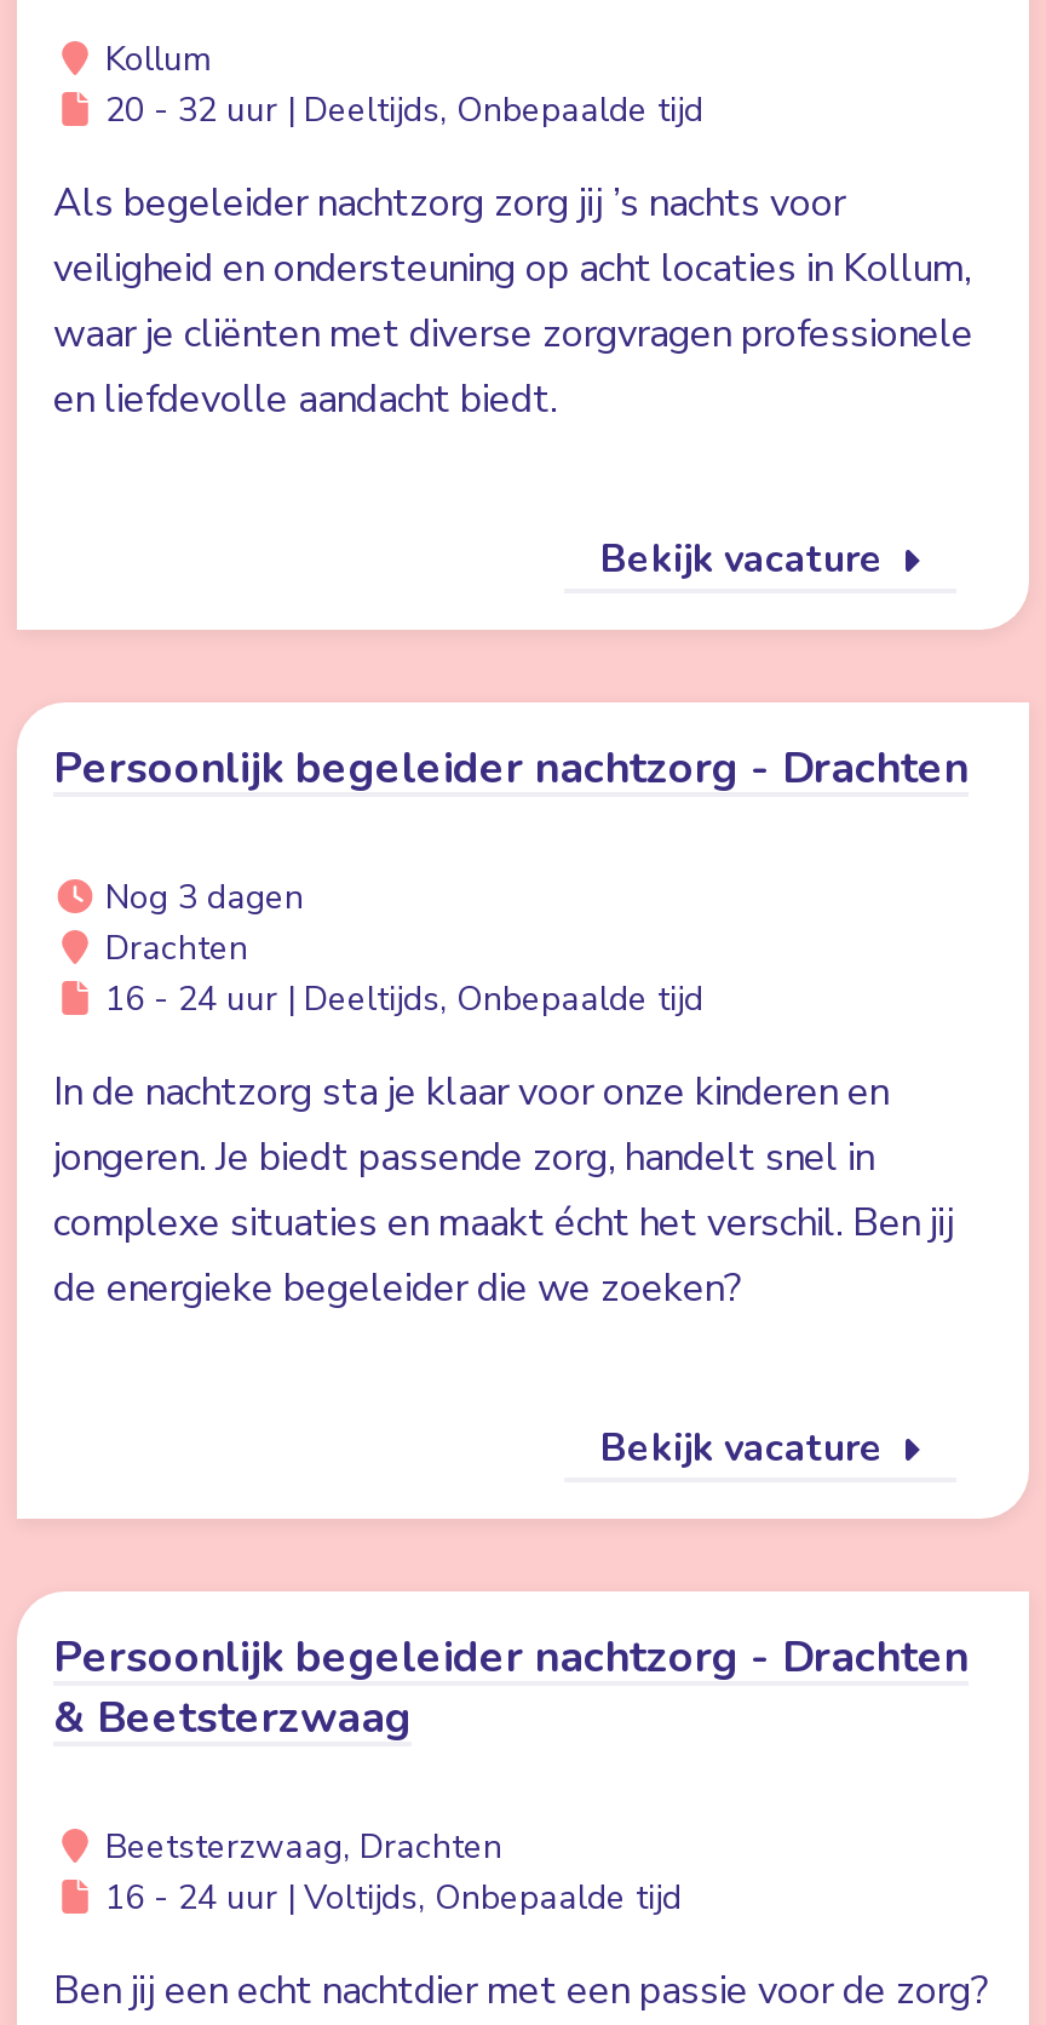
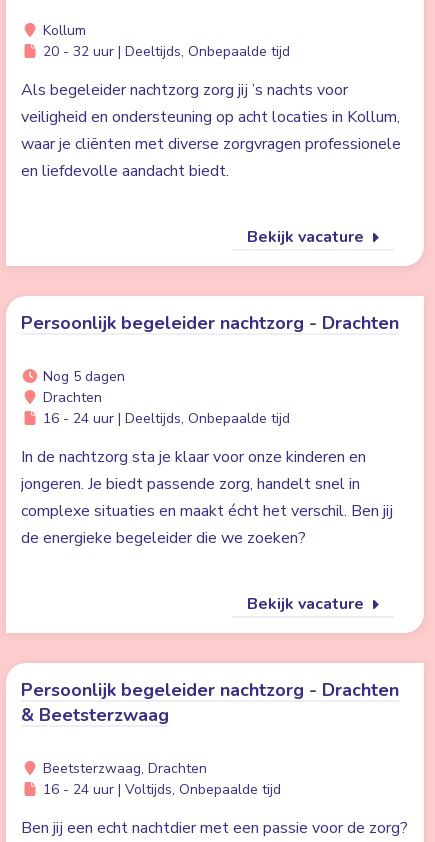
- Nog 3 dagen
+ Nog 5 dagen
